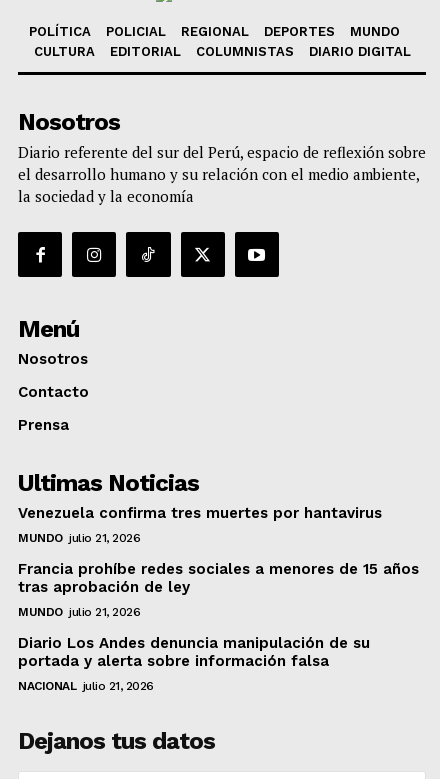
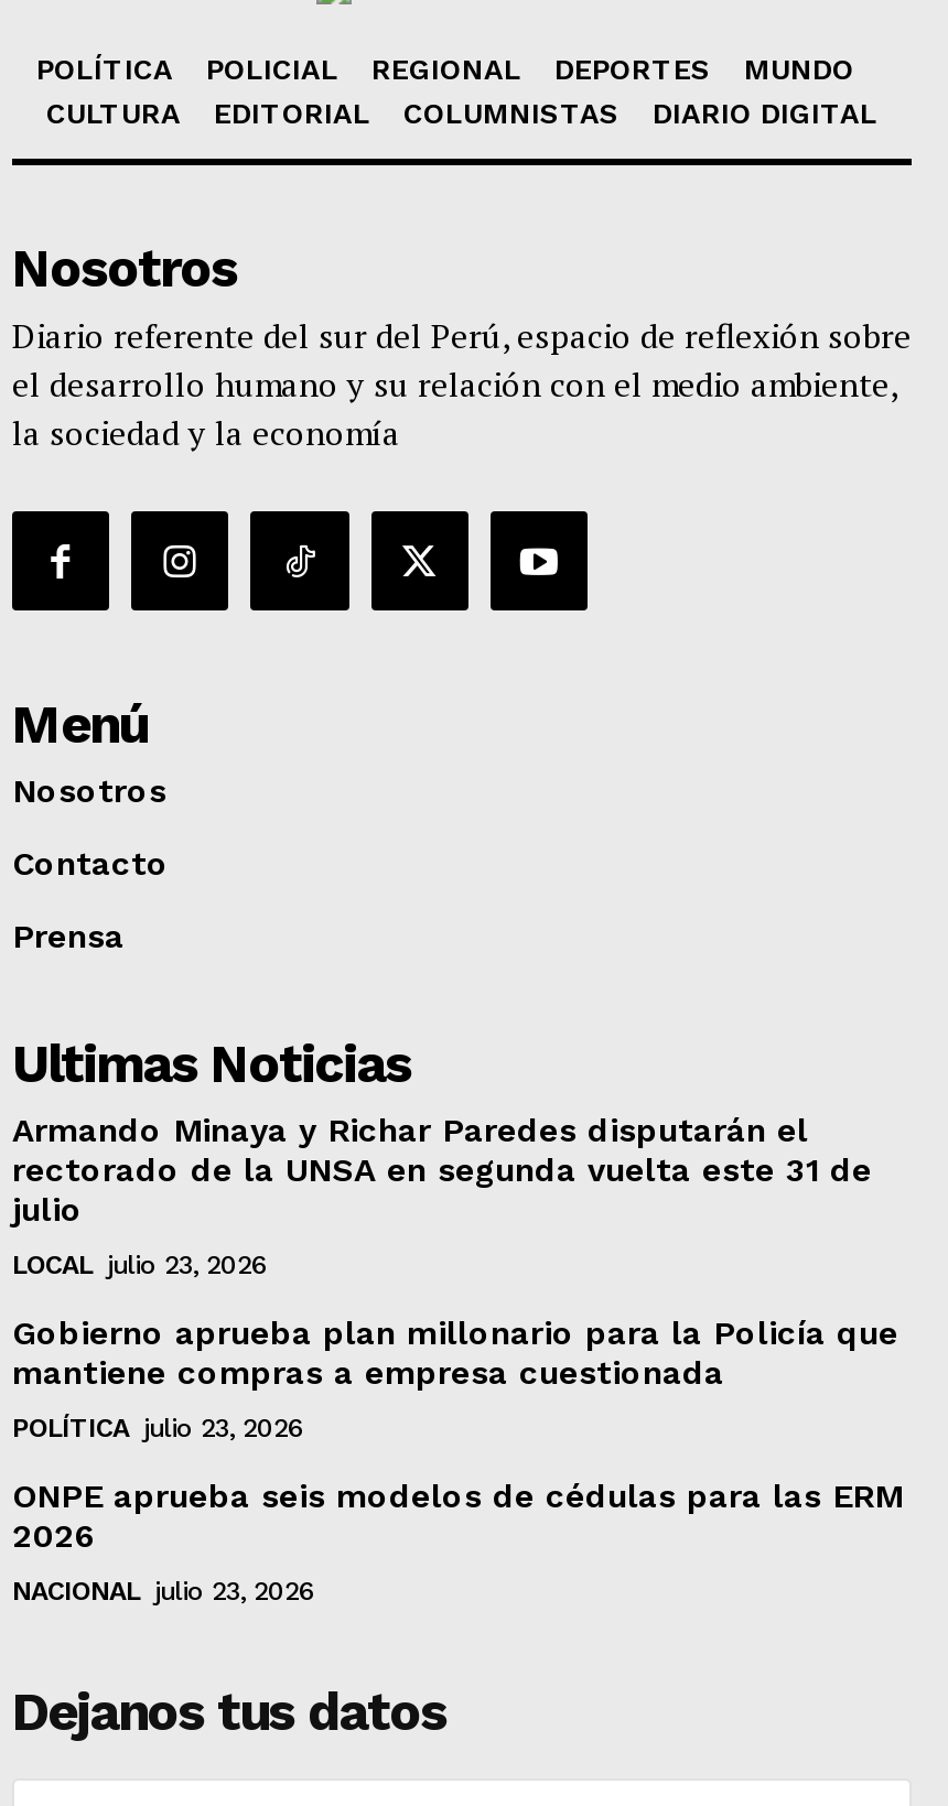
- Venezuela confirma tres muertes por hantavirus
+ Armando Minaya y Richar Paredes disputarán el
+ rectorado de la UNSA en segunda vuelta este 31 de
+ julio

- MUNDO julio 21, 2026
+ LOCAL julio 23, 2026

- Francia prohíbe redes sociales a menores de 15 años
- tras aprobación de ley
+ Gobierno aprueba plan millonario para la Policía que
+ mantiene compras a empresa cuestionada

- MUNDO julio 21, 2026
+ POLÍTICA julio 23, 2026

- Diario Los Andes denuncia manipulación de su
- portada y alerta sobre información falsa
+ ONPE aprueba seis modelos de cédulas para las ERM
+ 2026

- NACIONAL julio 21, 2026
+ NACIONAL julio 23, 2026
